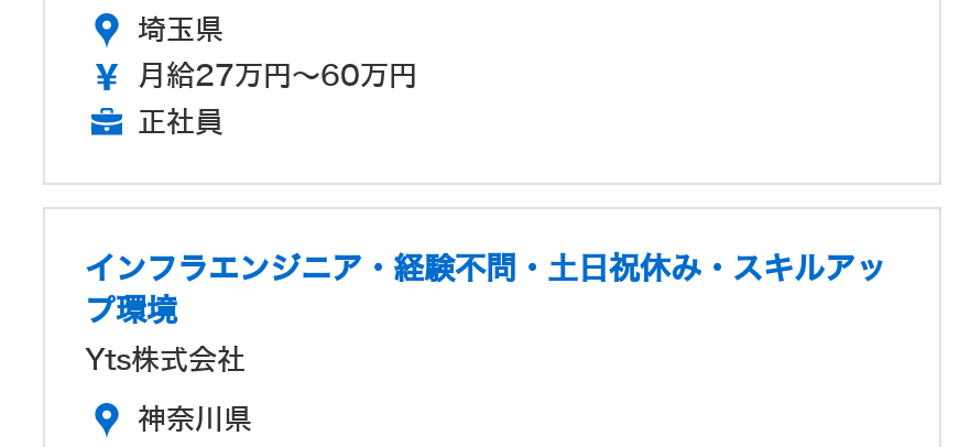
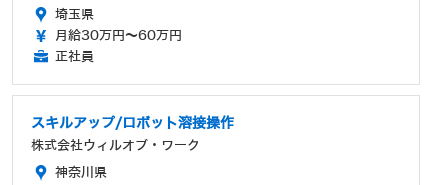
- 月給27万円～60万円
+ 月給30万円～60万円

- インフラエンジニア・経験不問・土日祝休み・スキルアッ
- プ環境
+ スキルアップ/ロボット溶接操作

- Yts株式会社
+ 株式会社ウィルオブ・ワーク
